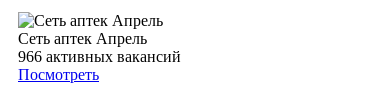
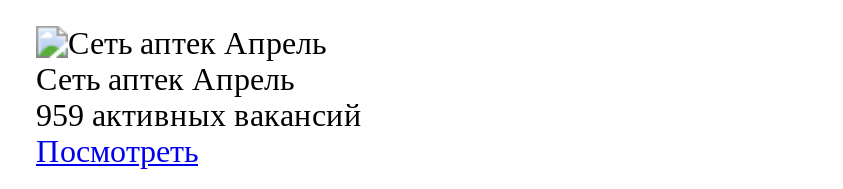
- 966 активных вакансий
+ 959 активных вакансий
